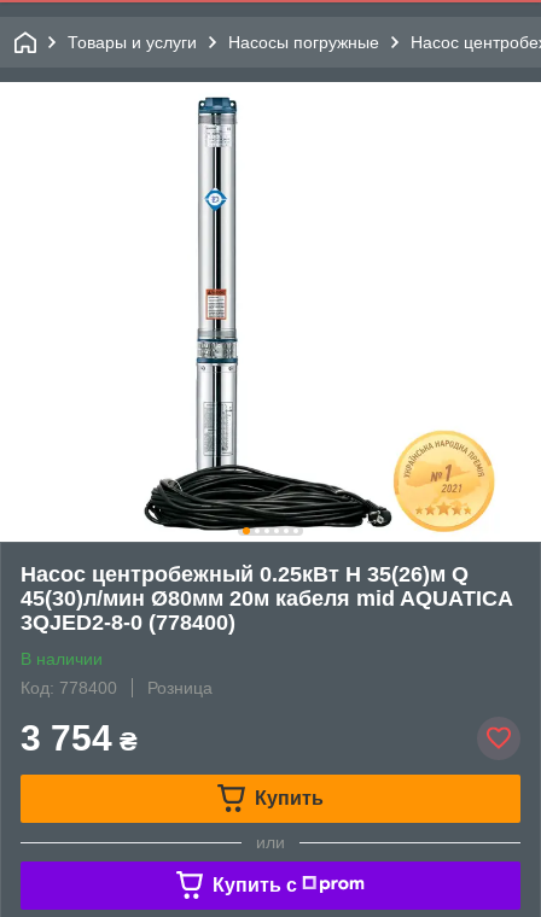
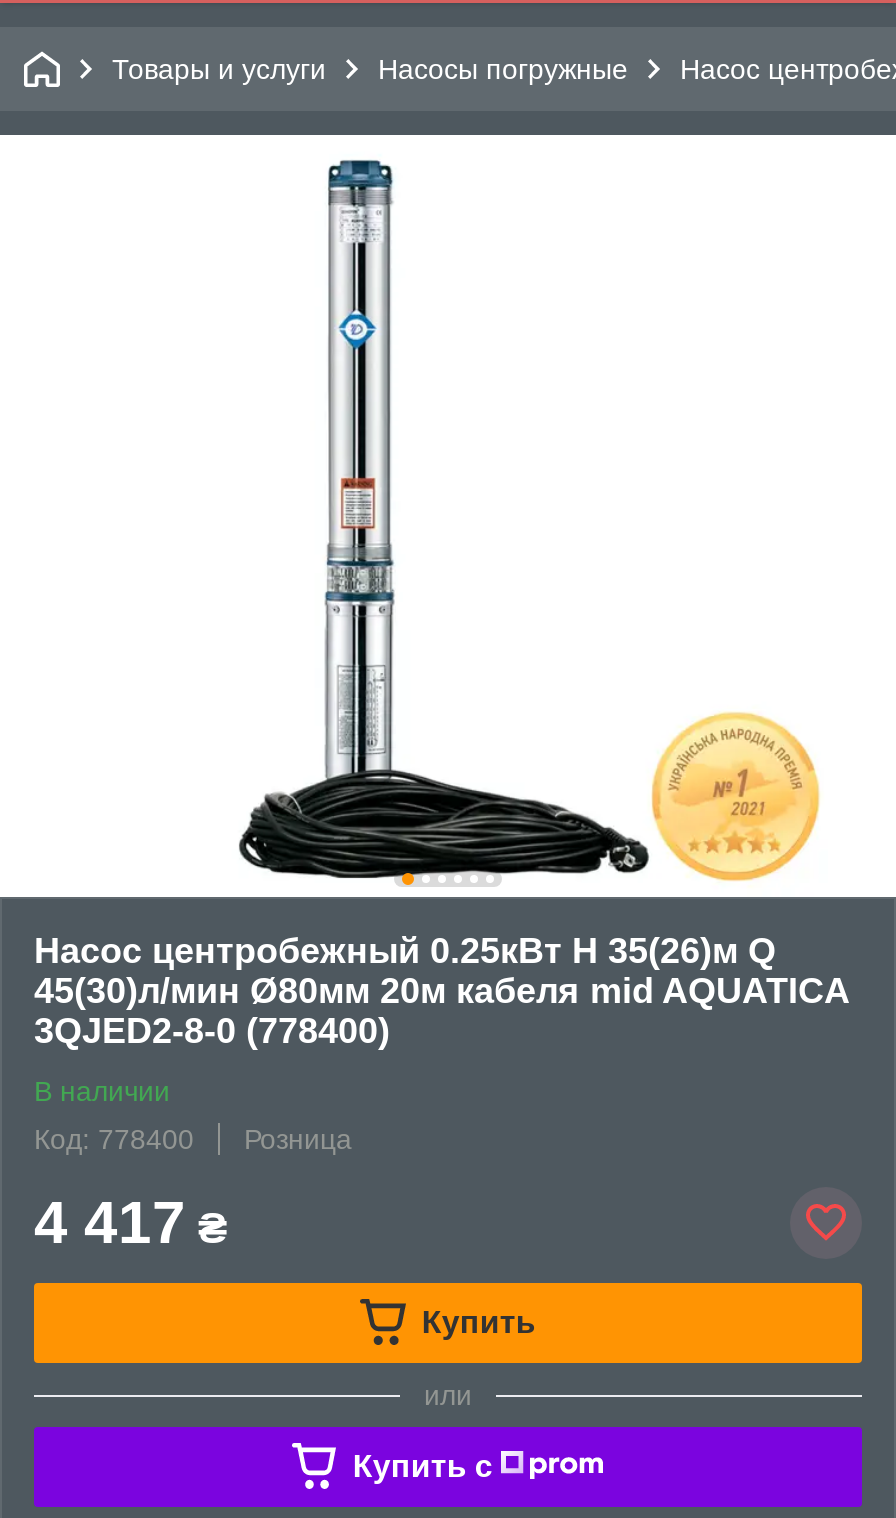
- 3 754 ₴
+ 4 417 ₴
